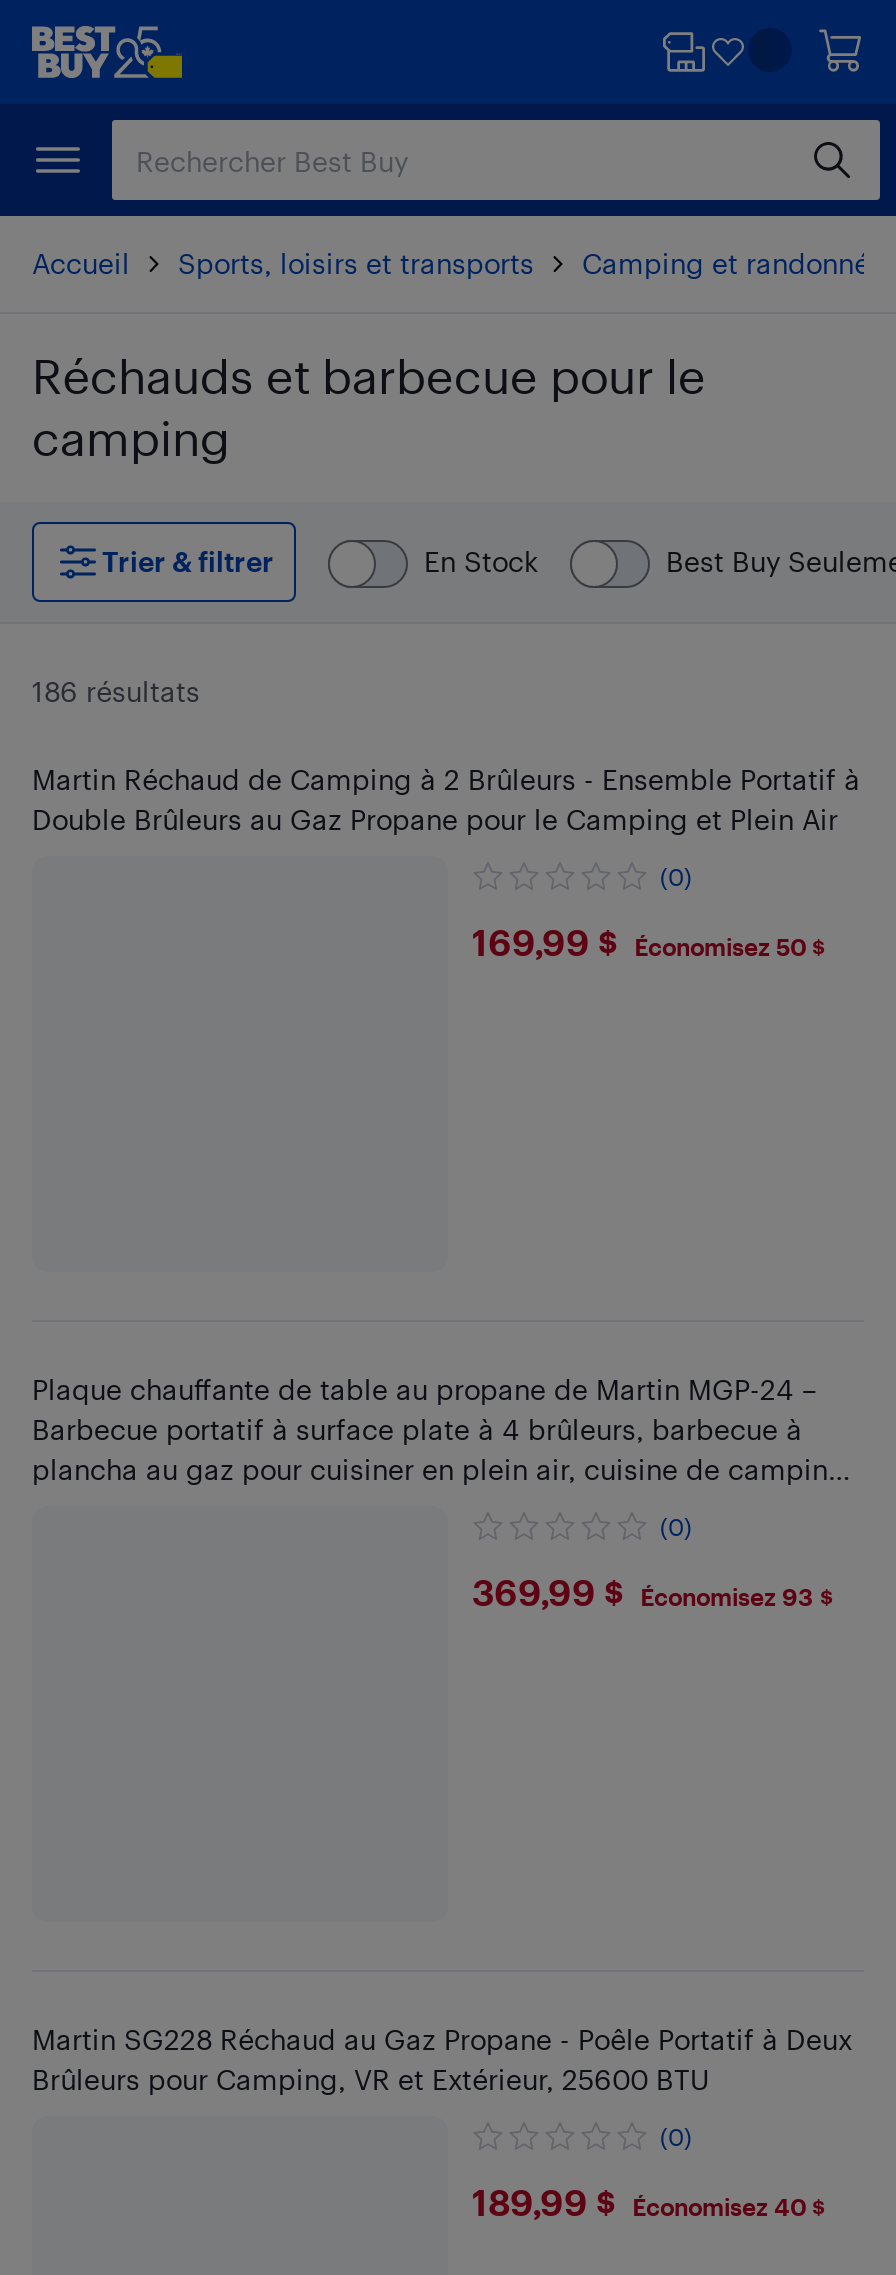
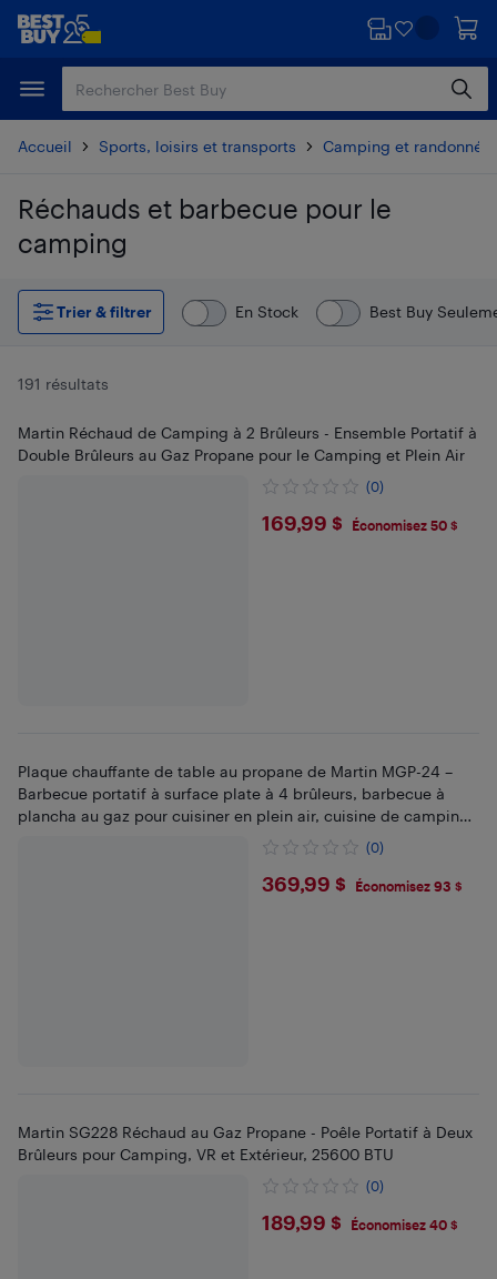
- 186 résultats
+ 191 résultats
